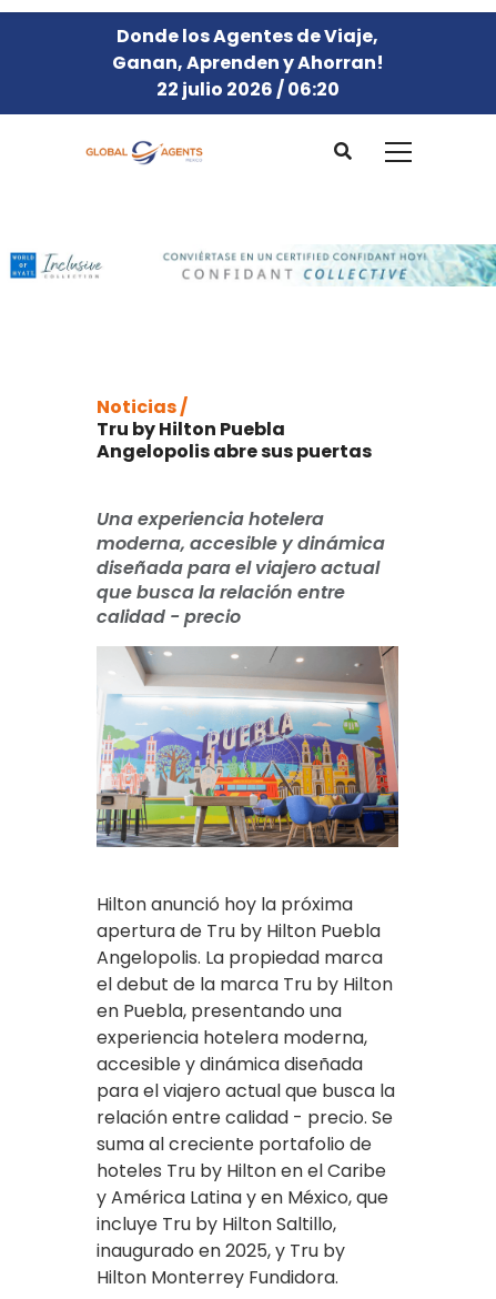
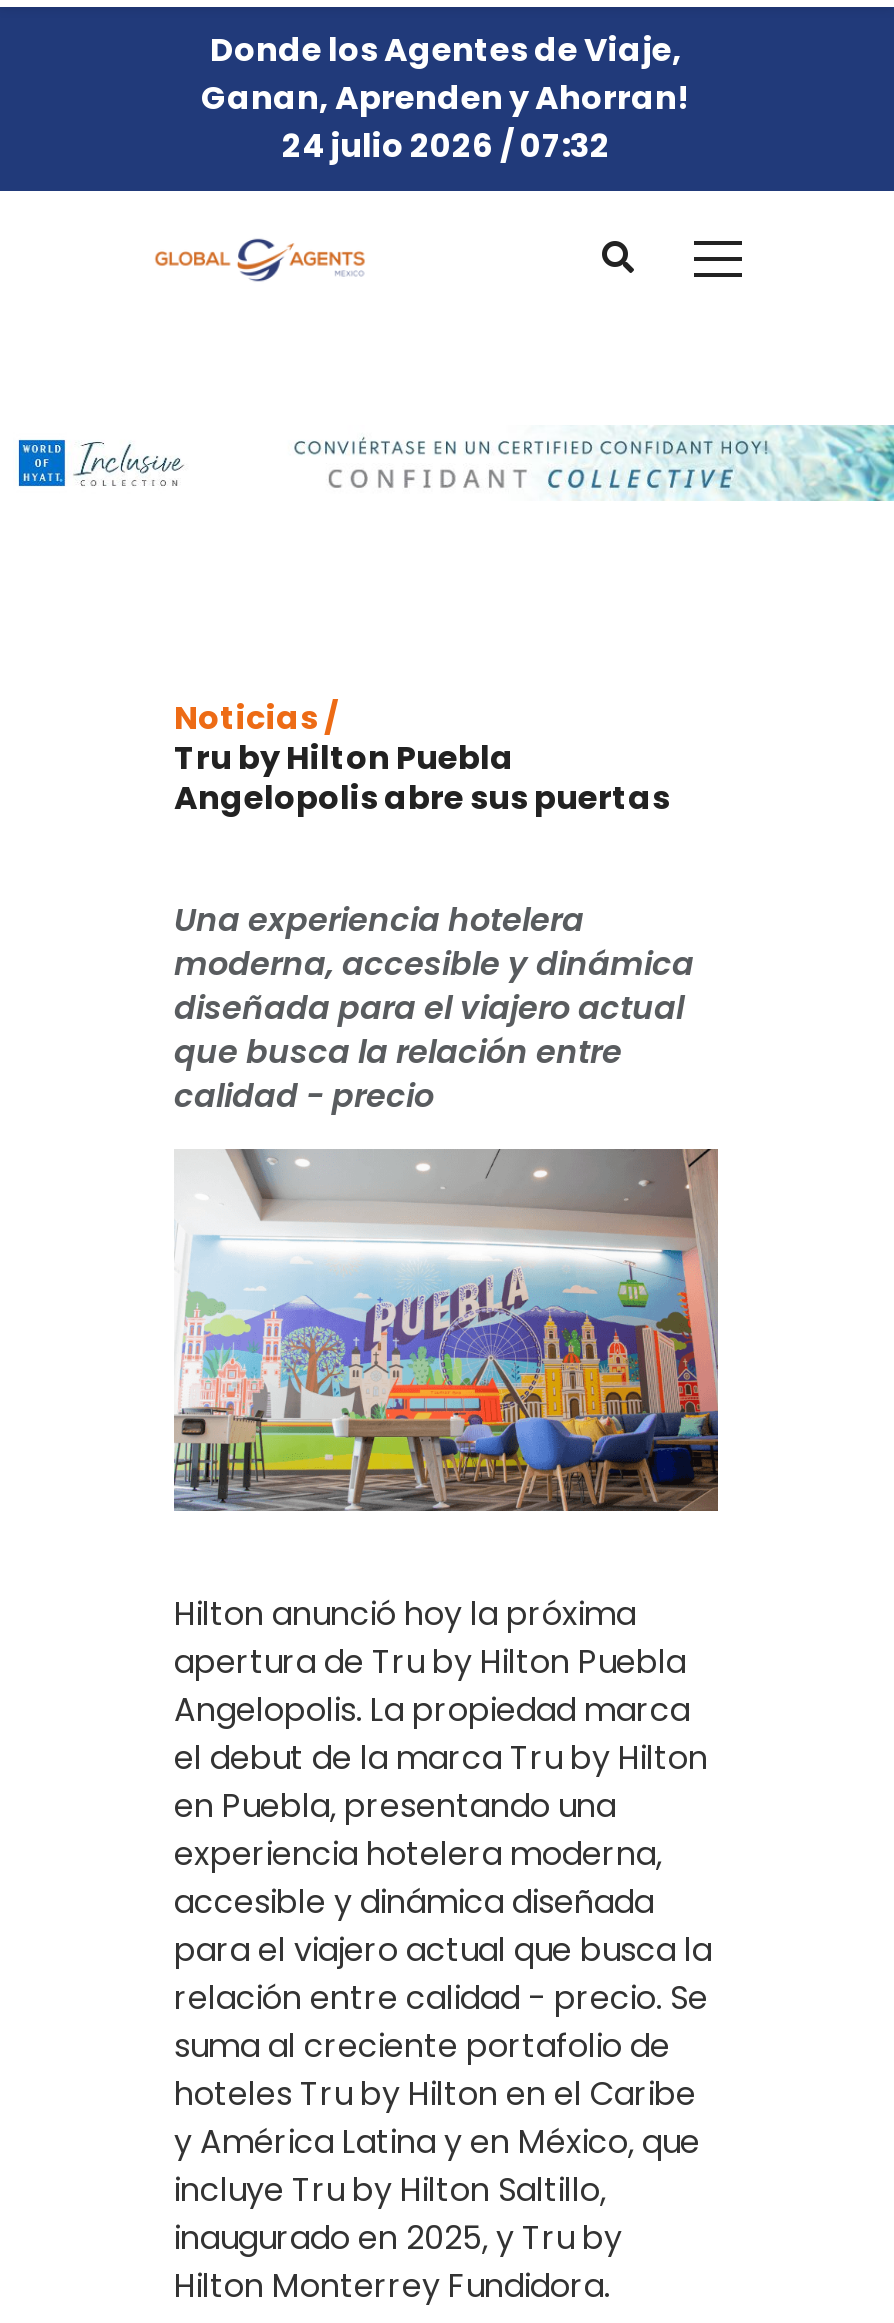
- 22 julio 2026 / 06:20
+ 24 julio 2026 / 07:32
